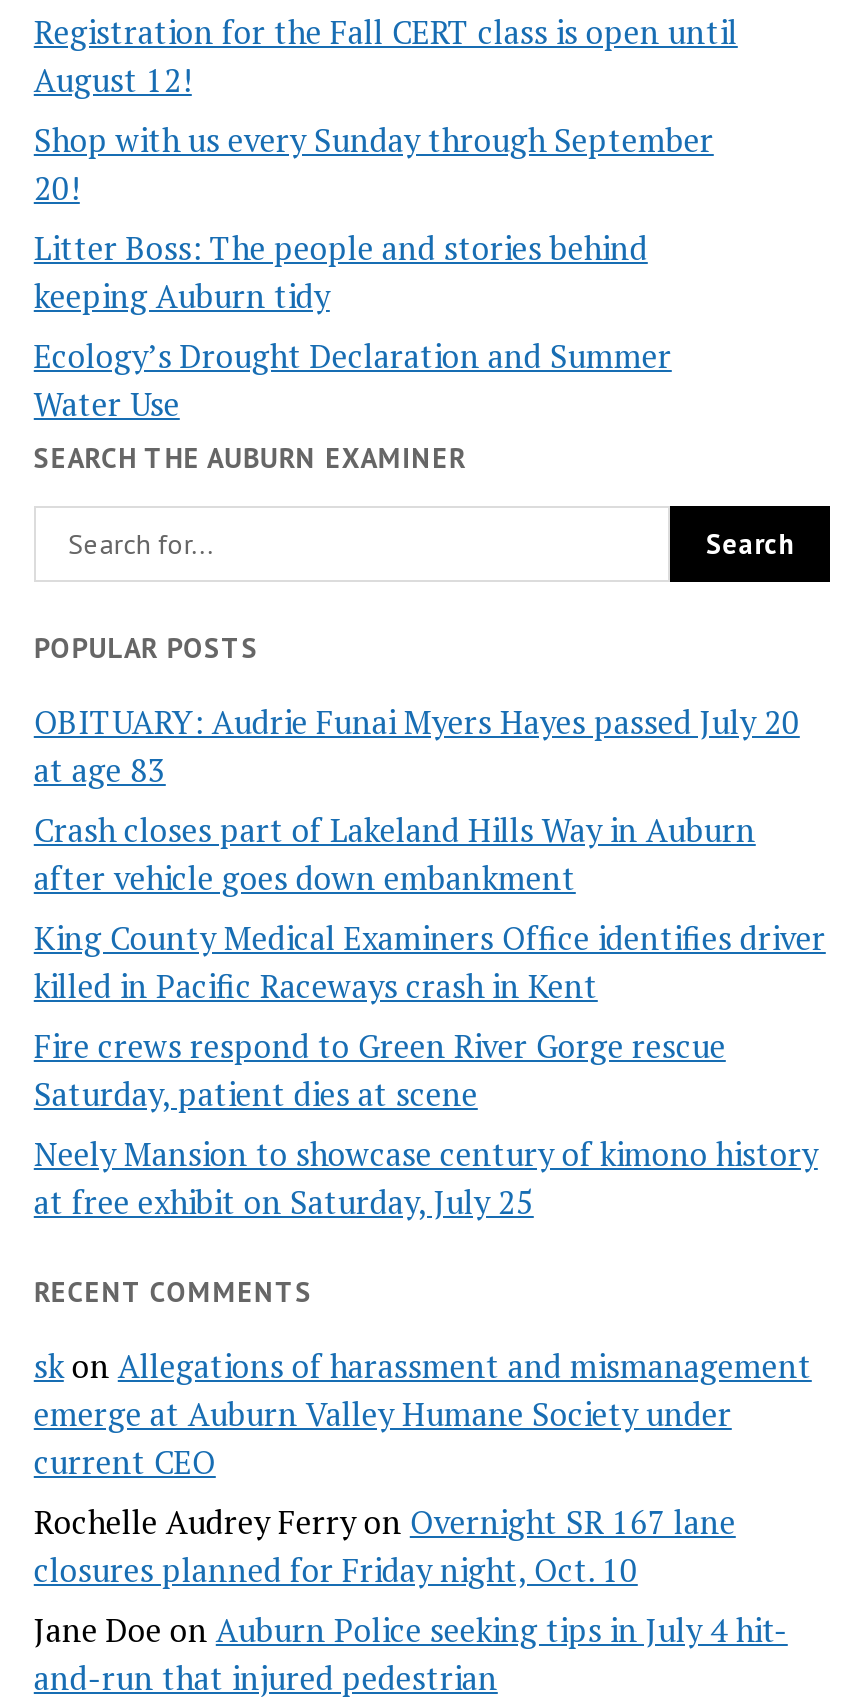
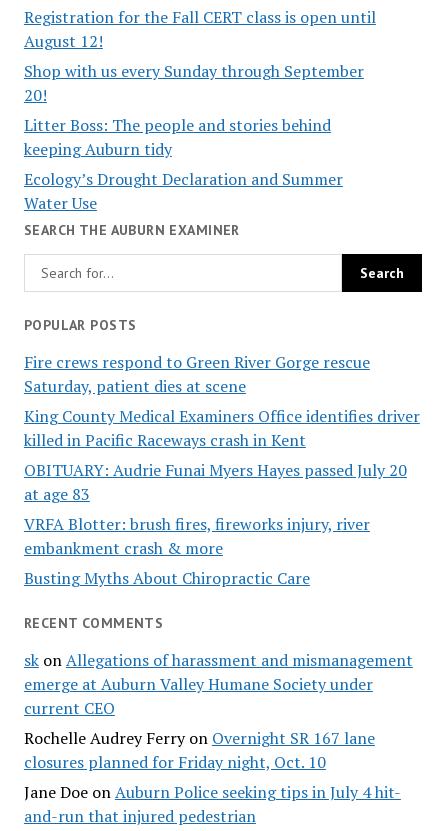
moved down: King County Medical Examiners Office identifies driver | killed in Pacific Raceways crash in Kent | OBITUARY: Audrie Funai Myers Hayes passed July 20 | at age 83

- Crash closes part of Lakeland Hills Way in Auburn
- after vehicle goes down embankment

moved up: Fire crews respond to Green River Gorge rescue | Saturday, patient dies at scene

- Neely Mansion to showcase century of kimono history
- at free exhibit on Saturday, July 25
+ VRFA Blotter: brush fires, fireworks injury, river
+ embankment crash & more
+ Busting Myths About Chiropractic Care
